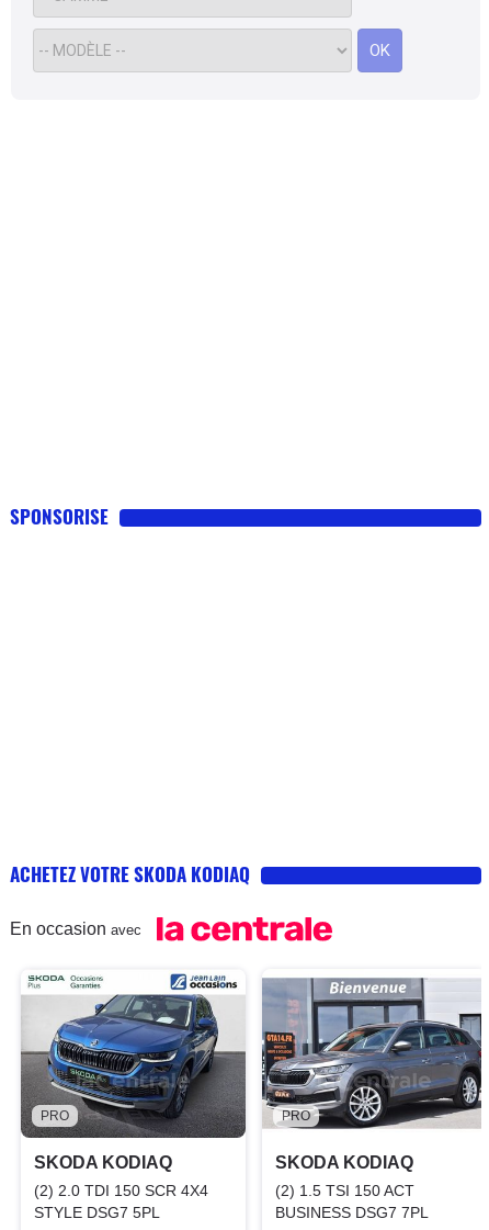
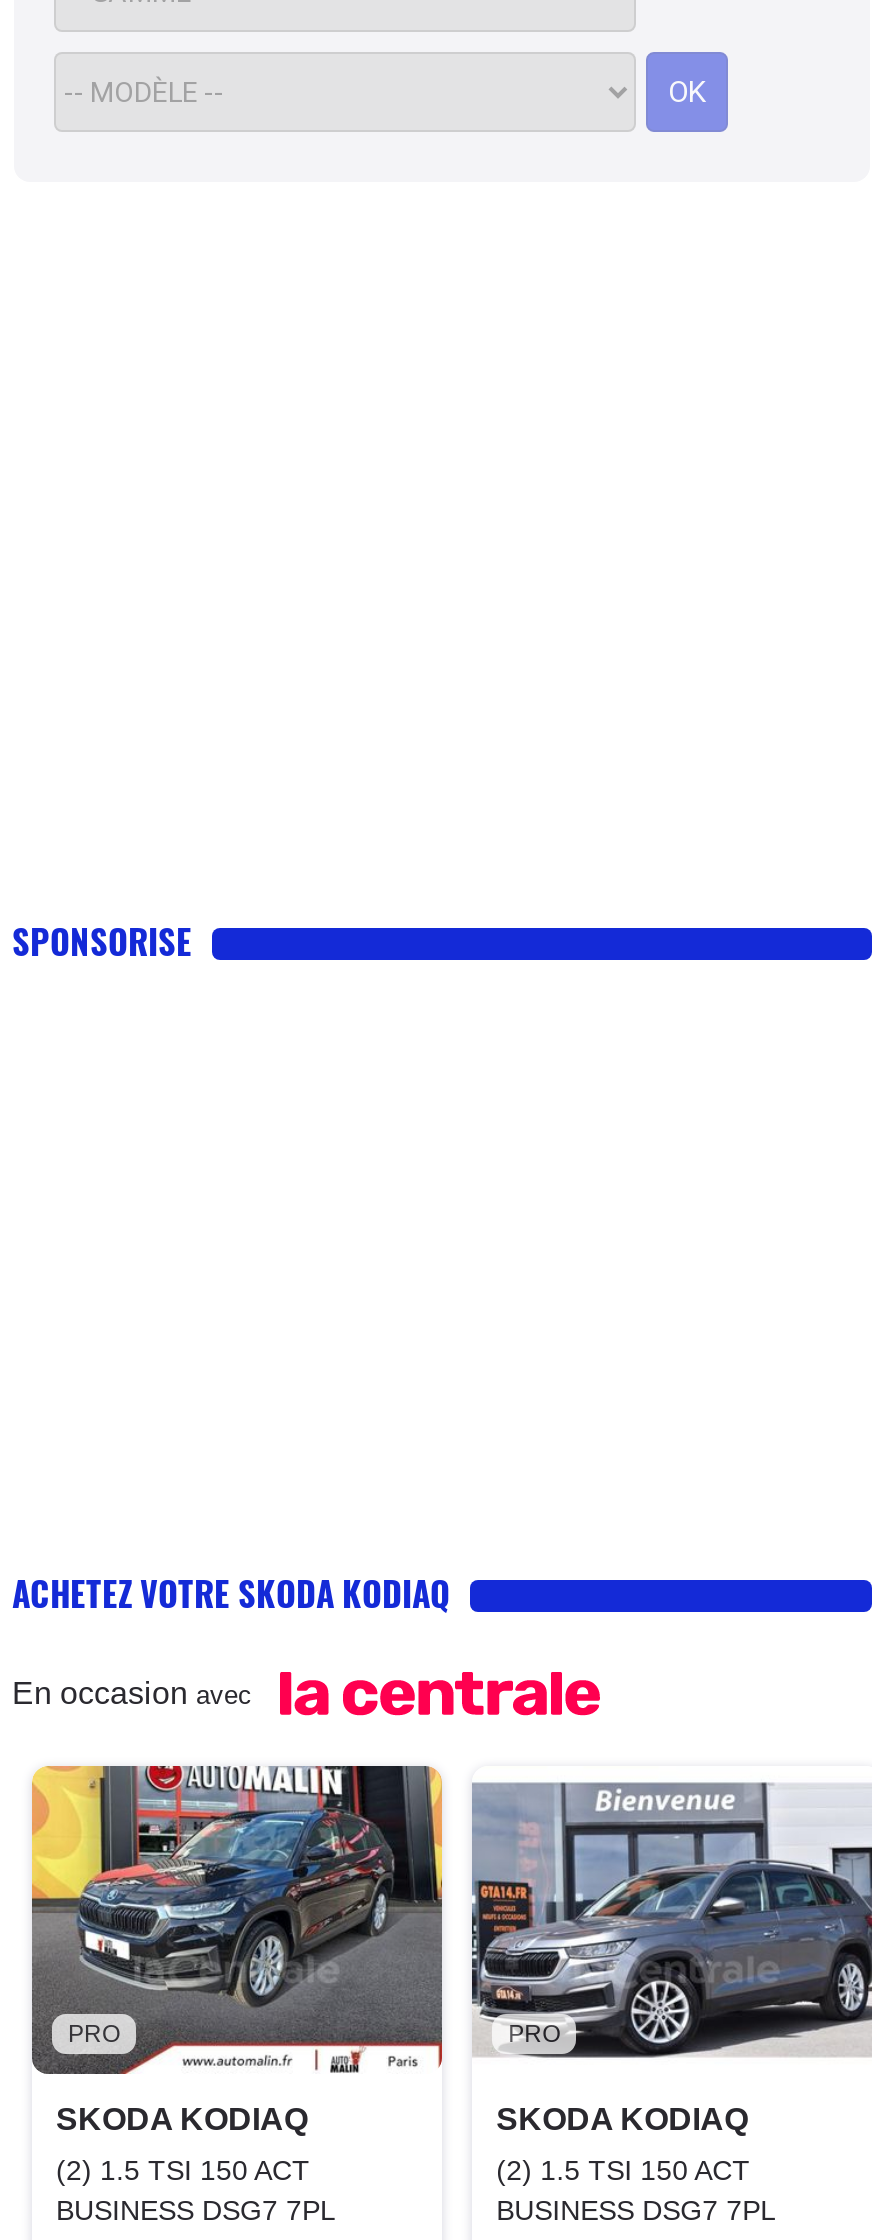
- [image]
- (2) 2.0 TDI 150 SCR 4X4
- STYLE DSG7 5PL
+ [image]
+ (2) 1.5 TSI 150 ACT
+ BUSINESS DSG7 7PL
